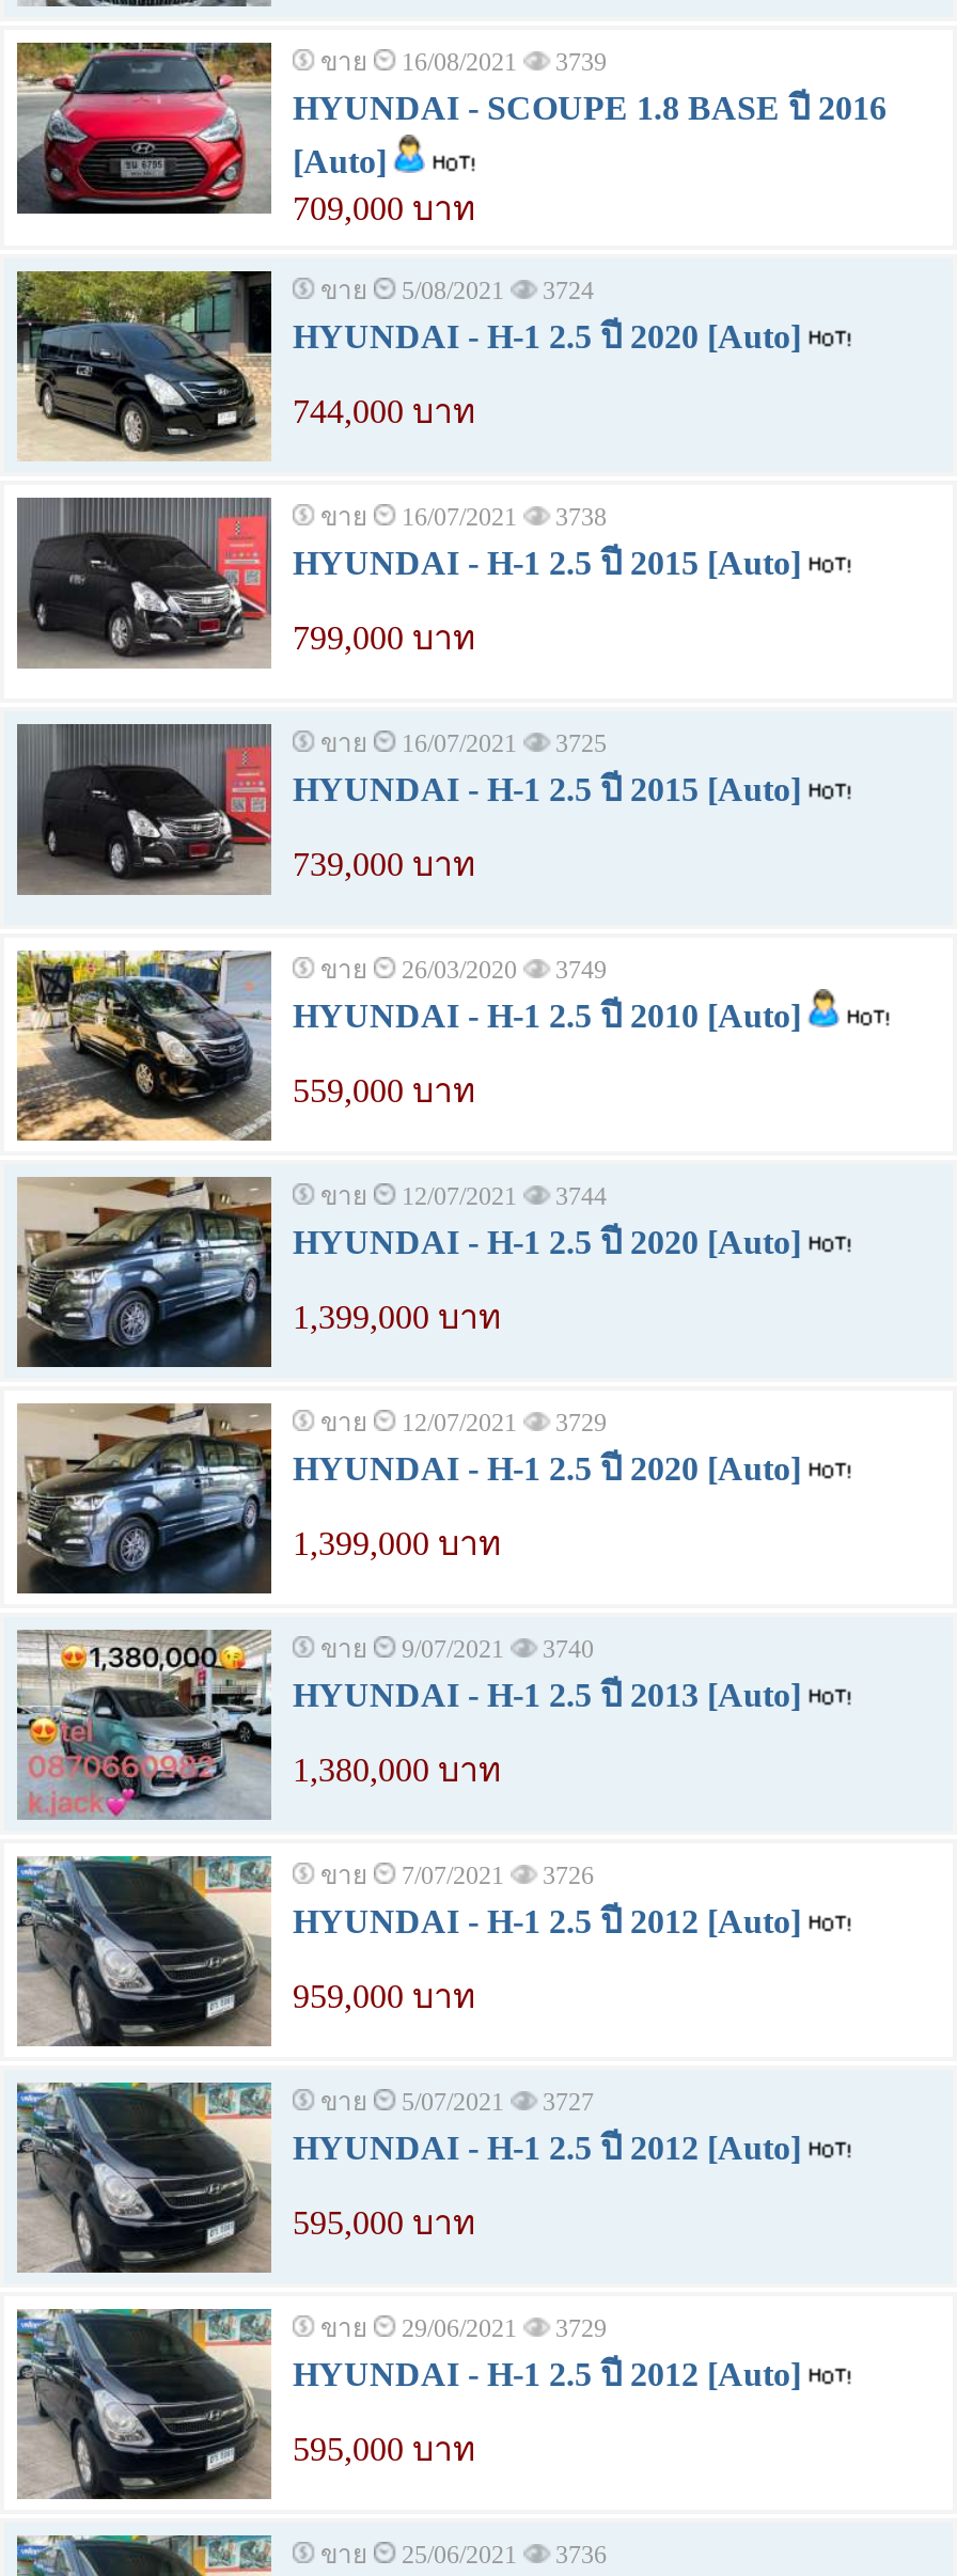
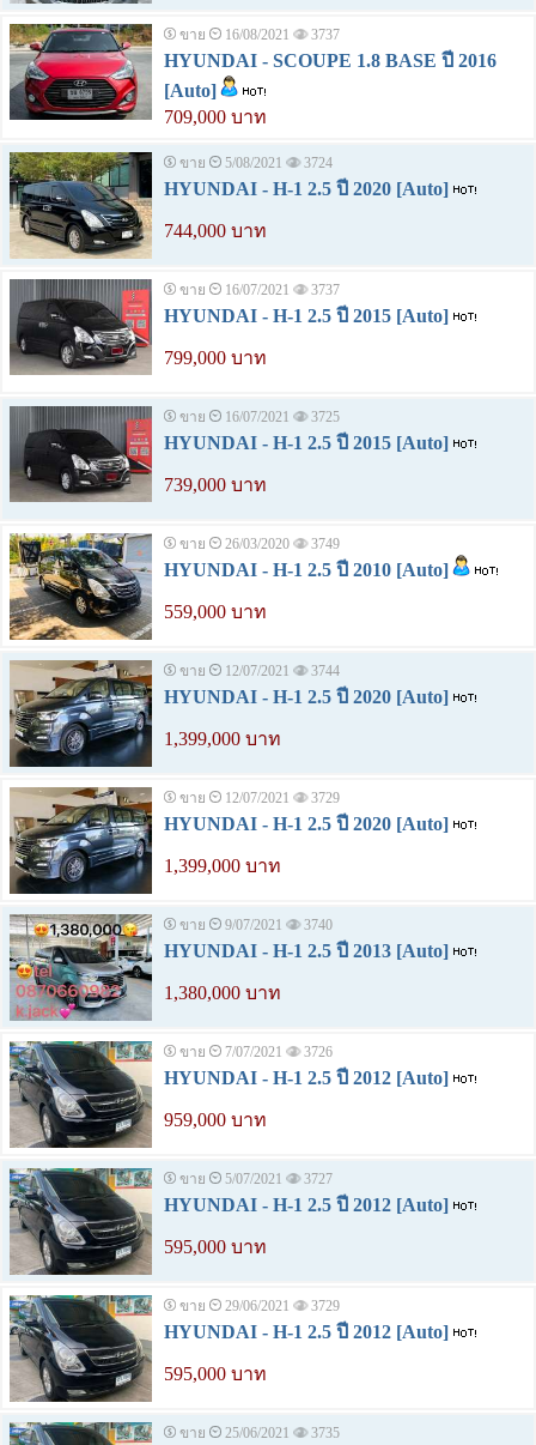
- ขาย 16/08/2021 3739
+ ขาย 16/08/2021 3737

- ขาย 16/07/2021 3738
+ ขาย 16/07/2021 3737

- ขาย 25/06/2021 3736
+ ขาย 25/06/2021 3735
